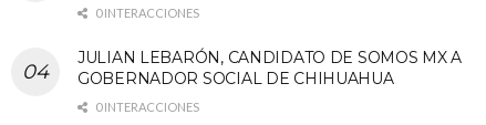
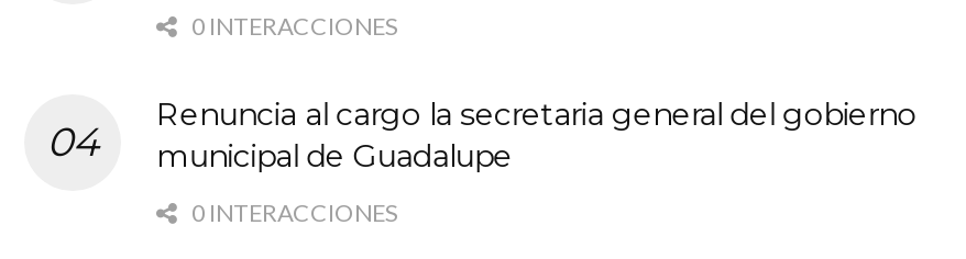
- JULIAN LEBARÓN, CANDIDATO DE SOMOS MX A
- GOBERNADOR SOCIAL DE CHIHUAHUA
+ Renuncia al cargo la secretaria general del gobierno
+ municipal de Guadalupe
